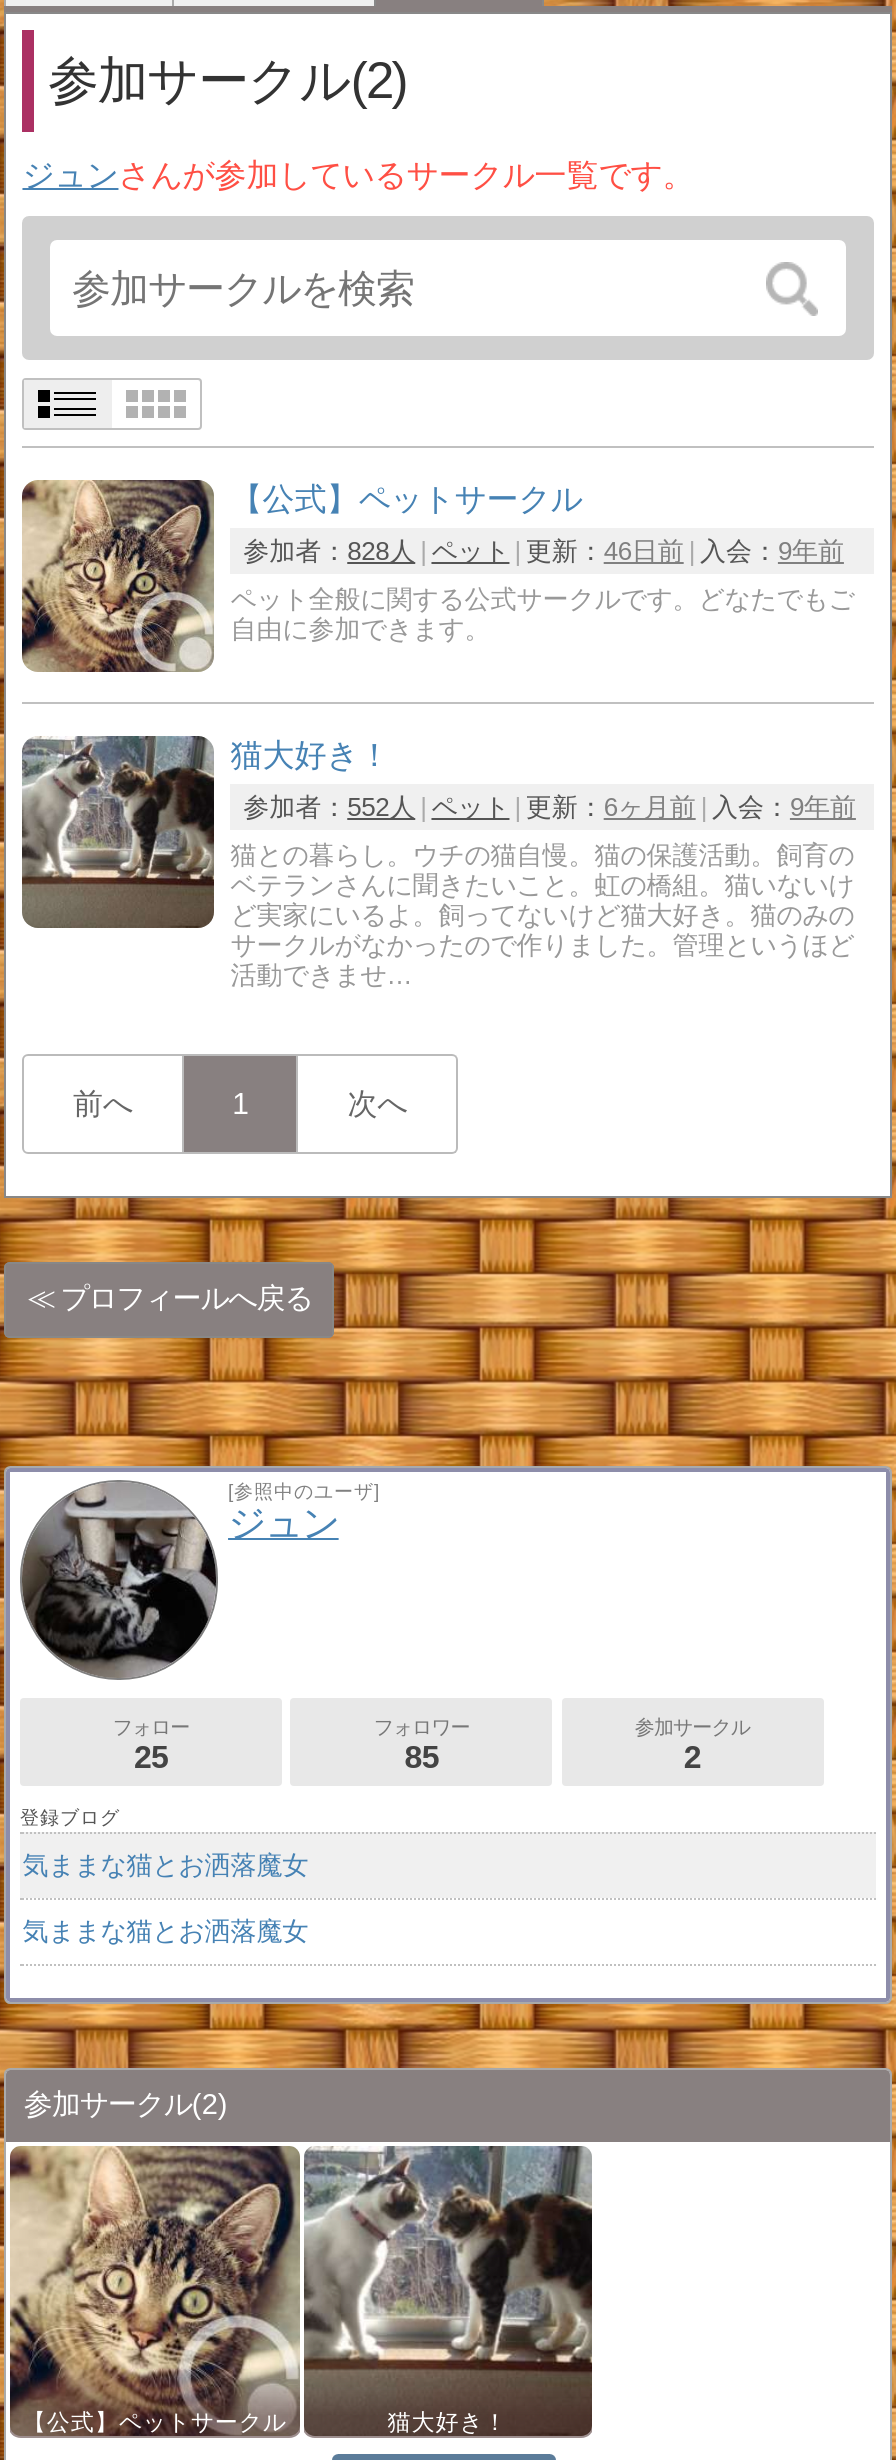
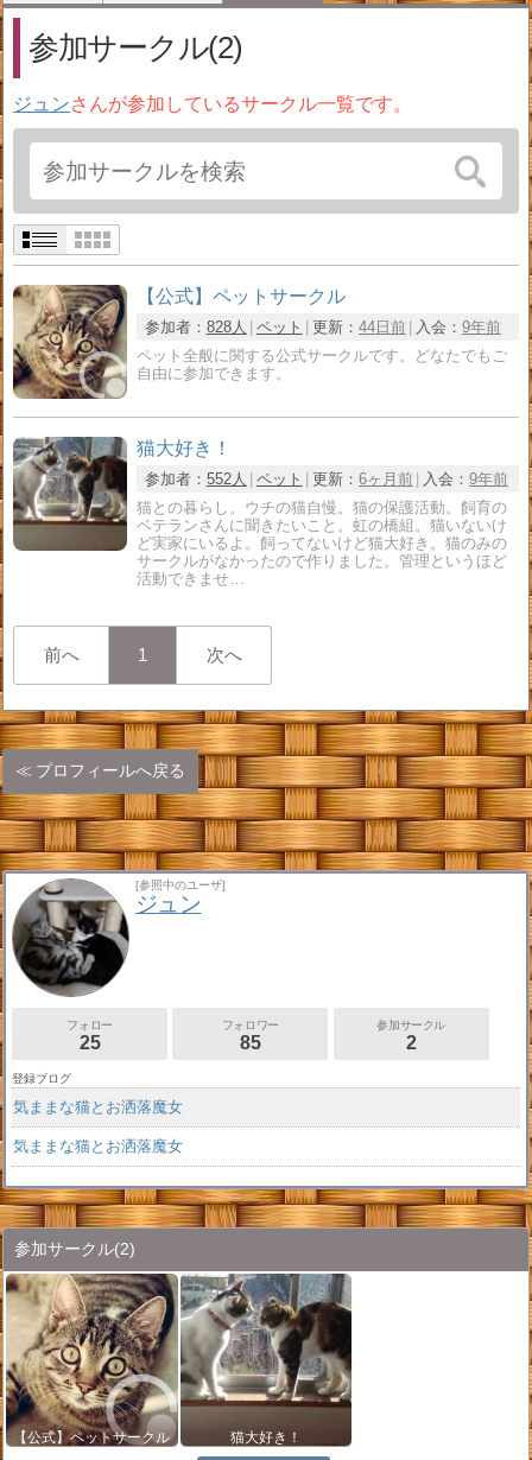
- 参加者：828人 ペット 更新：46日前 入会：9年前
+ 参加者：828人 ペット 更新：44日前 入会：9年前
